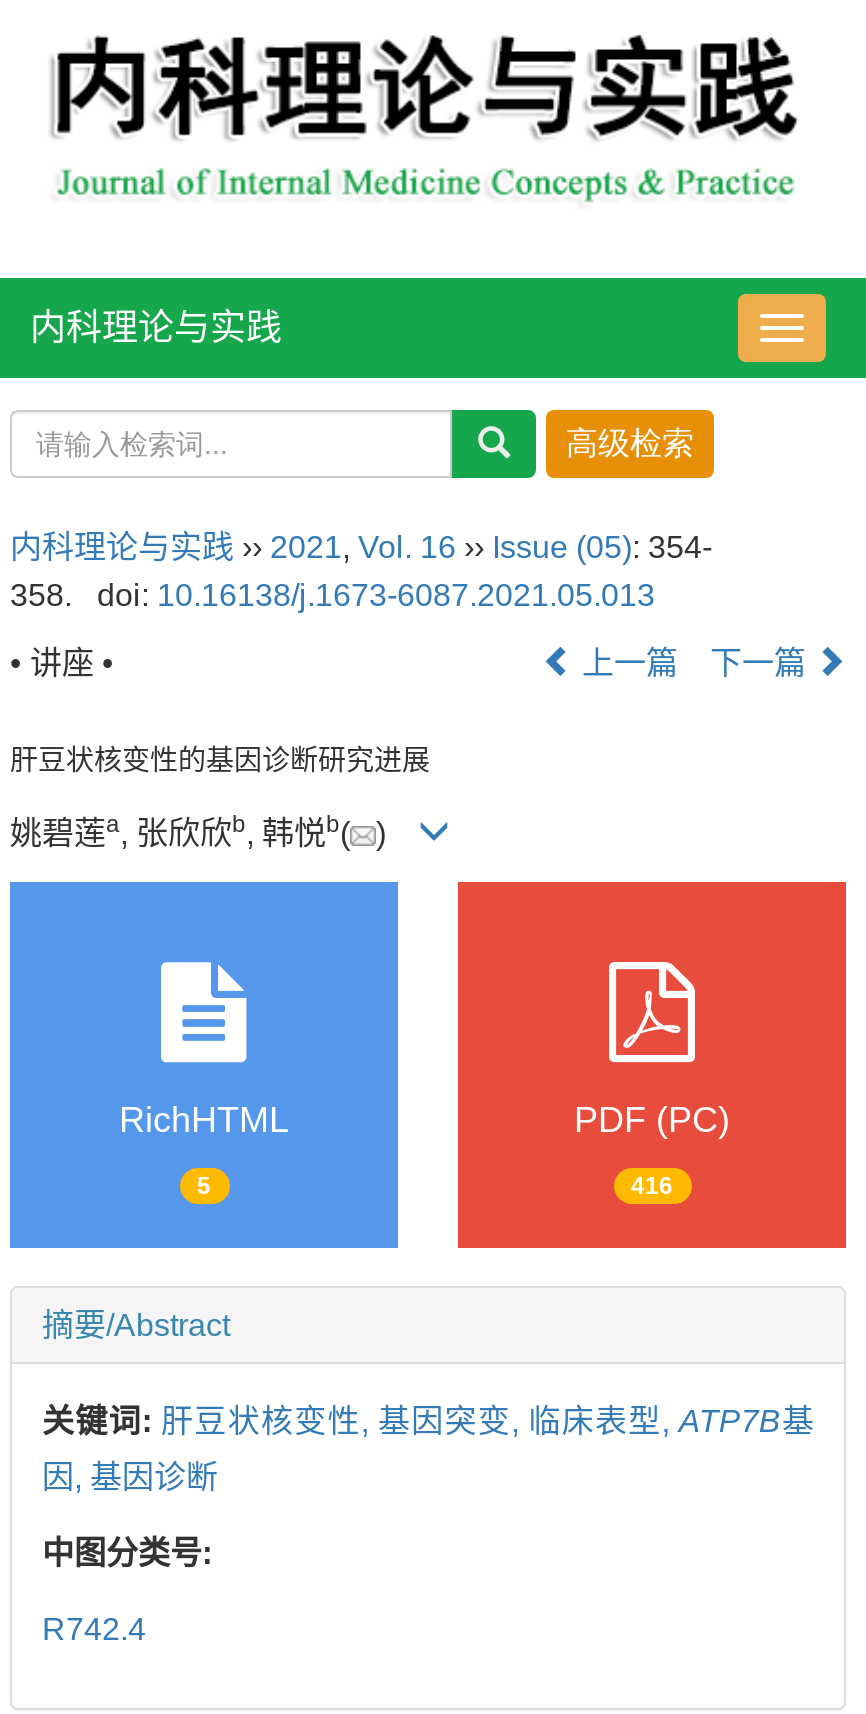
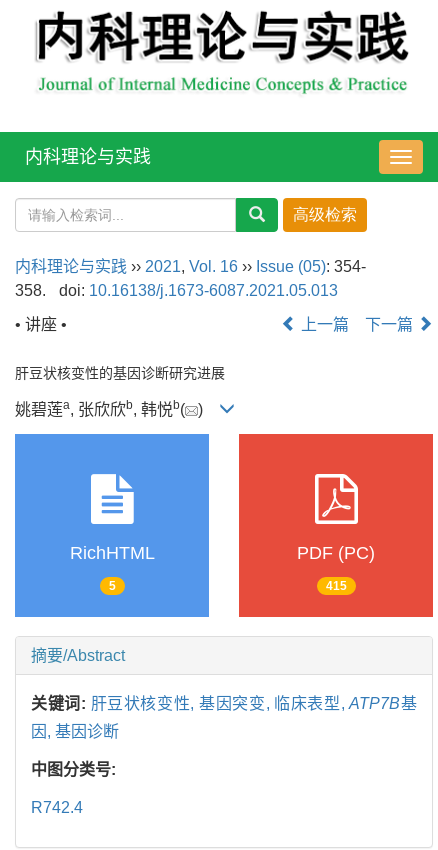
- 416
+ 415
